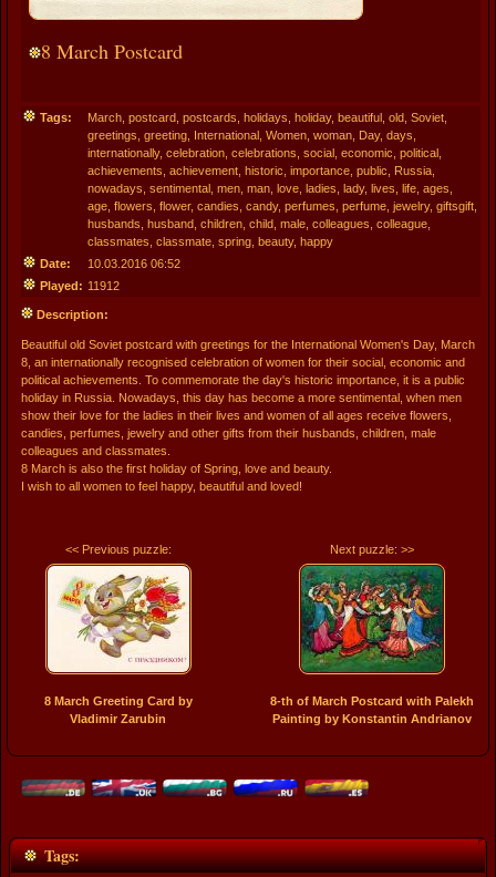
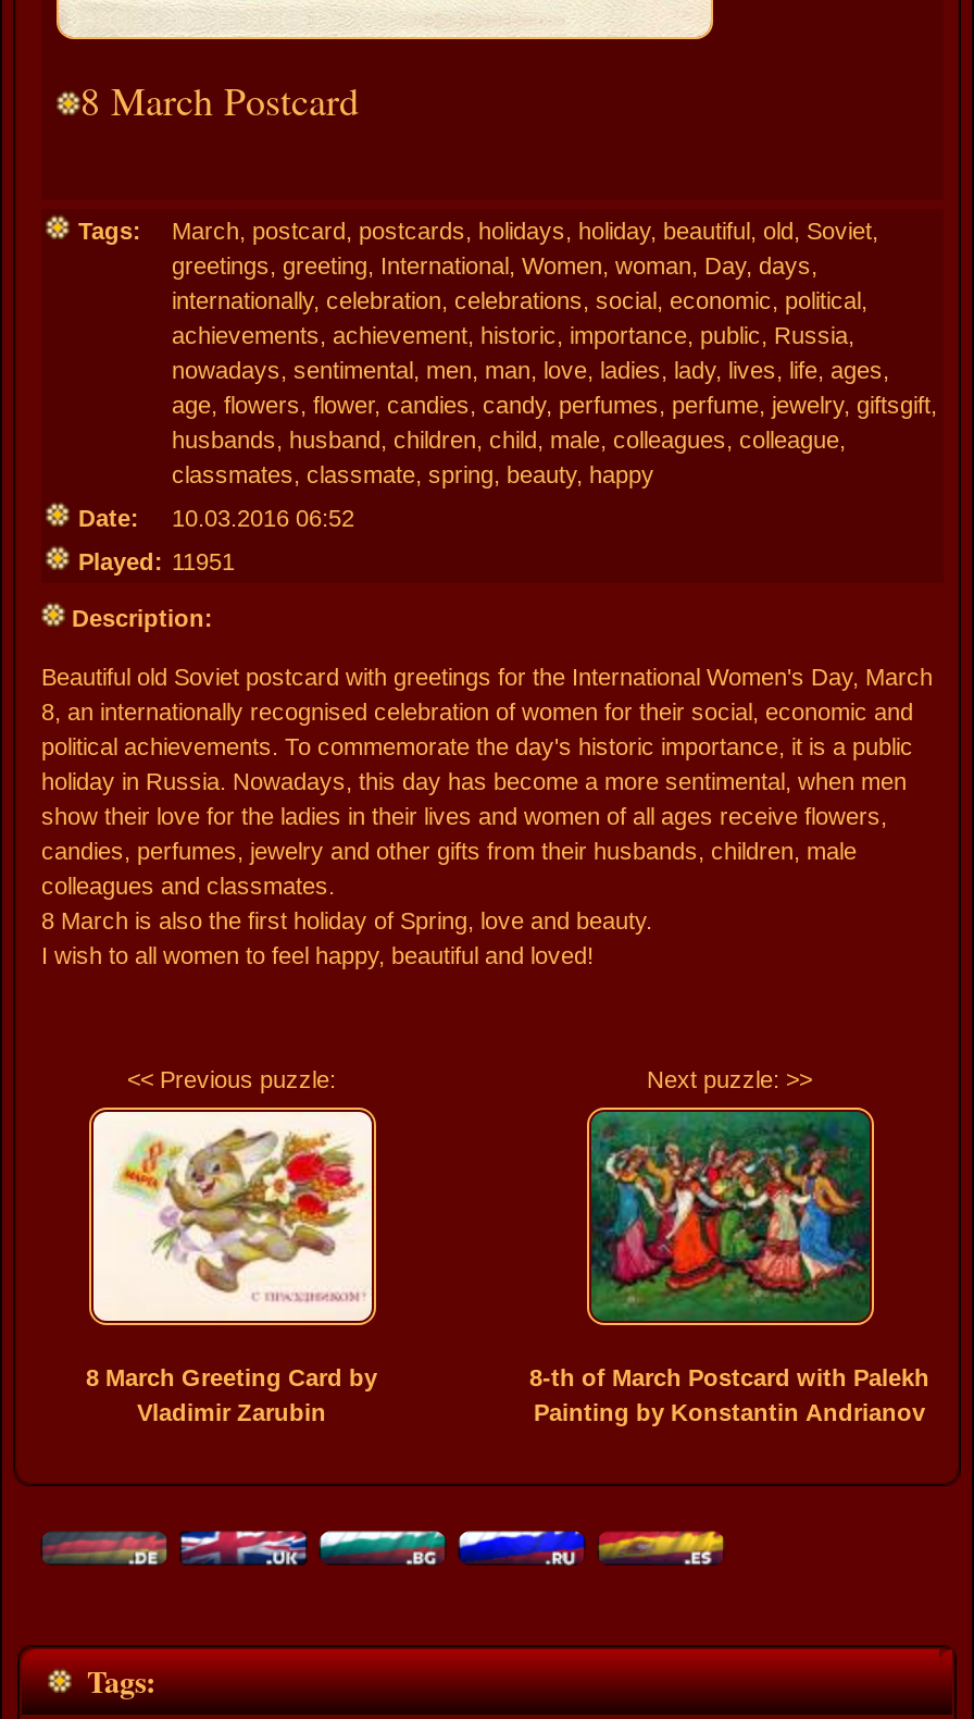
- Played: 11912
+ Played: 11951
